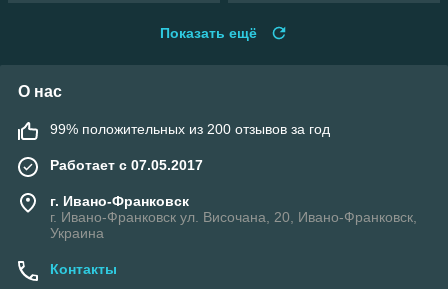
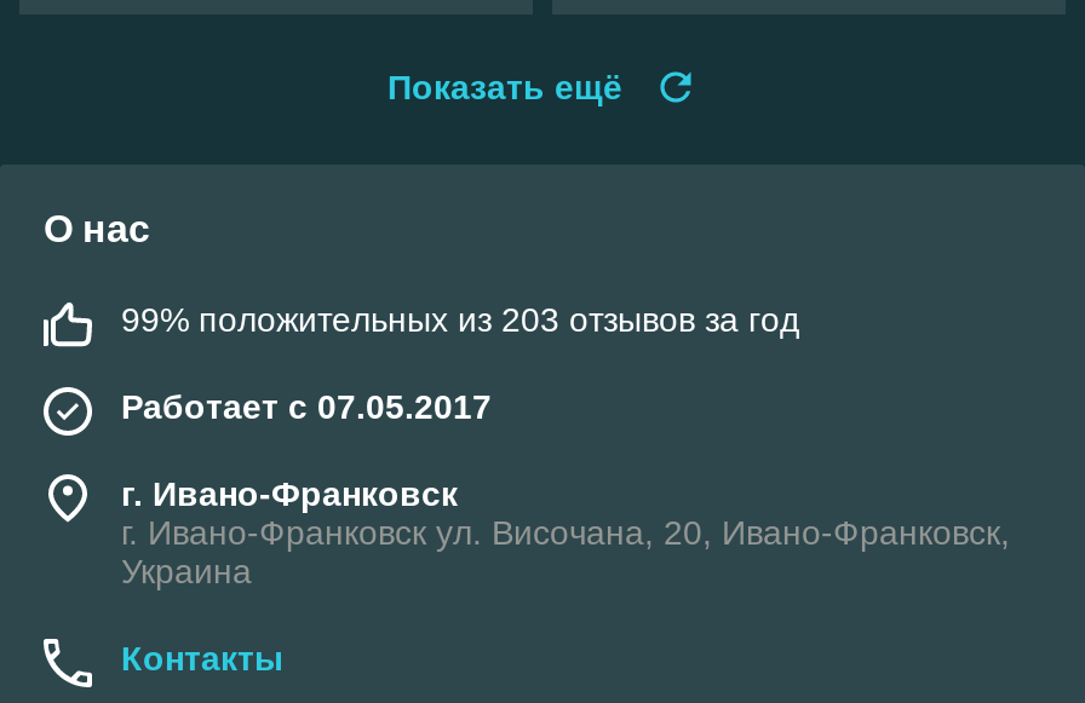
- 99% положительных из 200 отзывов за год
+ 99% положительных из 203 отзывов за год
